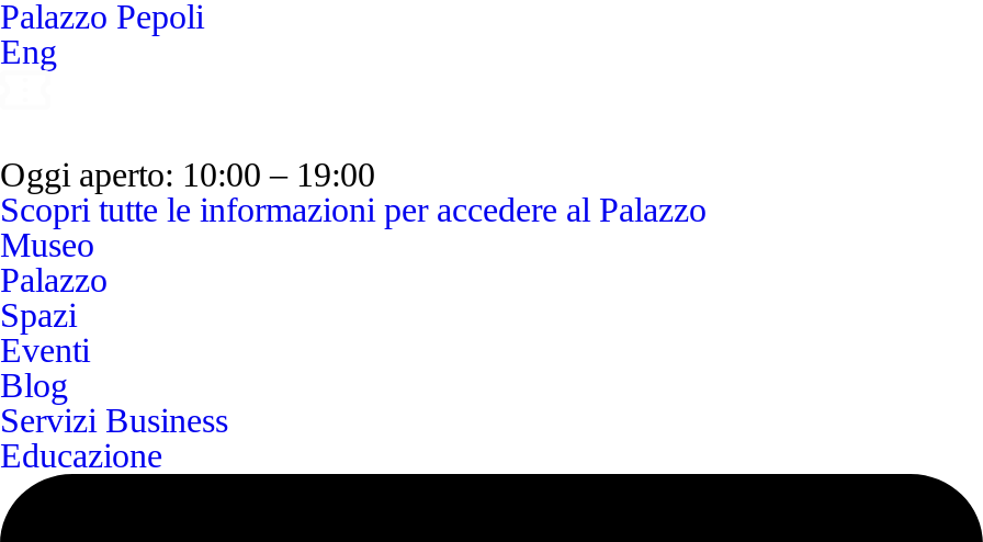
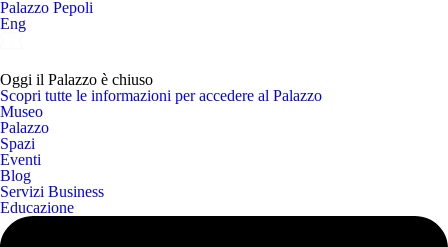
- Oggi aperto: 10:00 – 19:00
+ Oggi il Palazzo è chiuso
